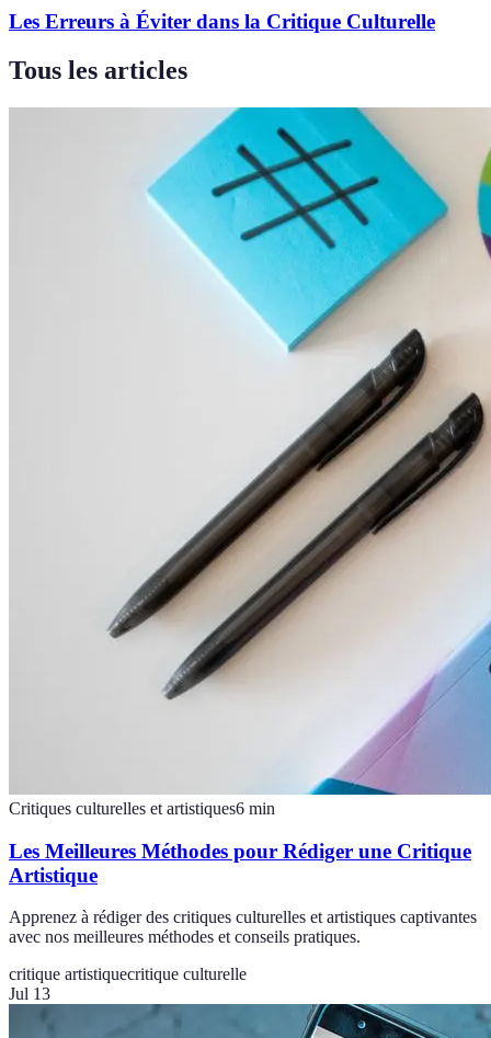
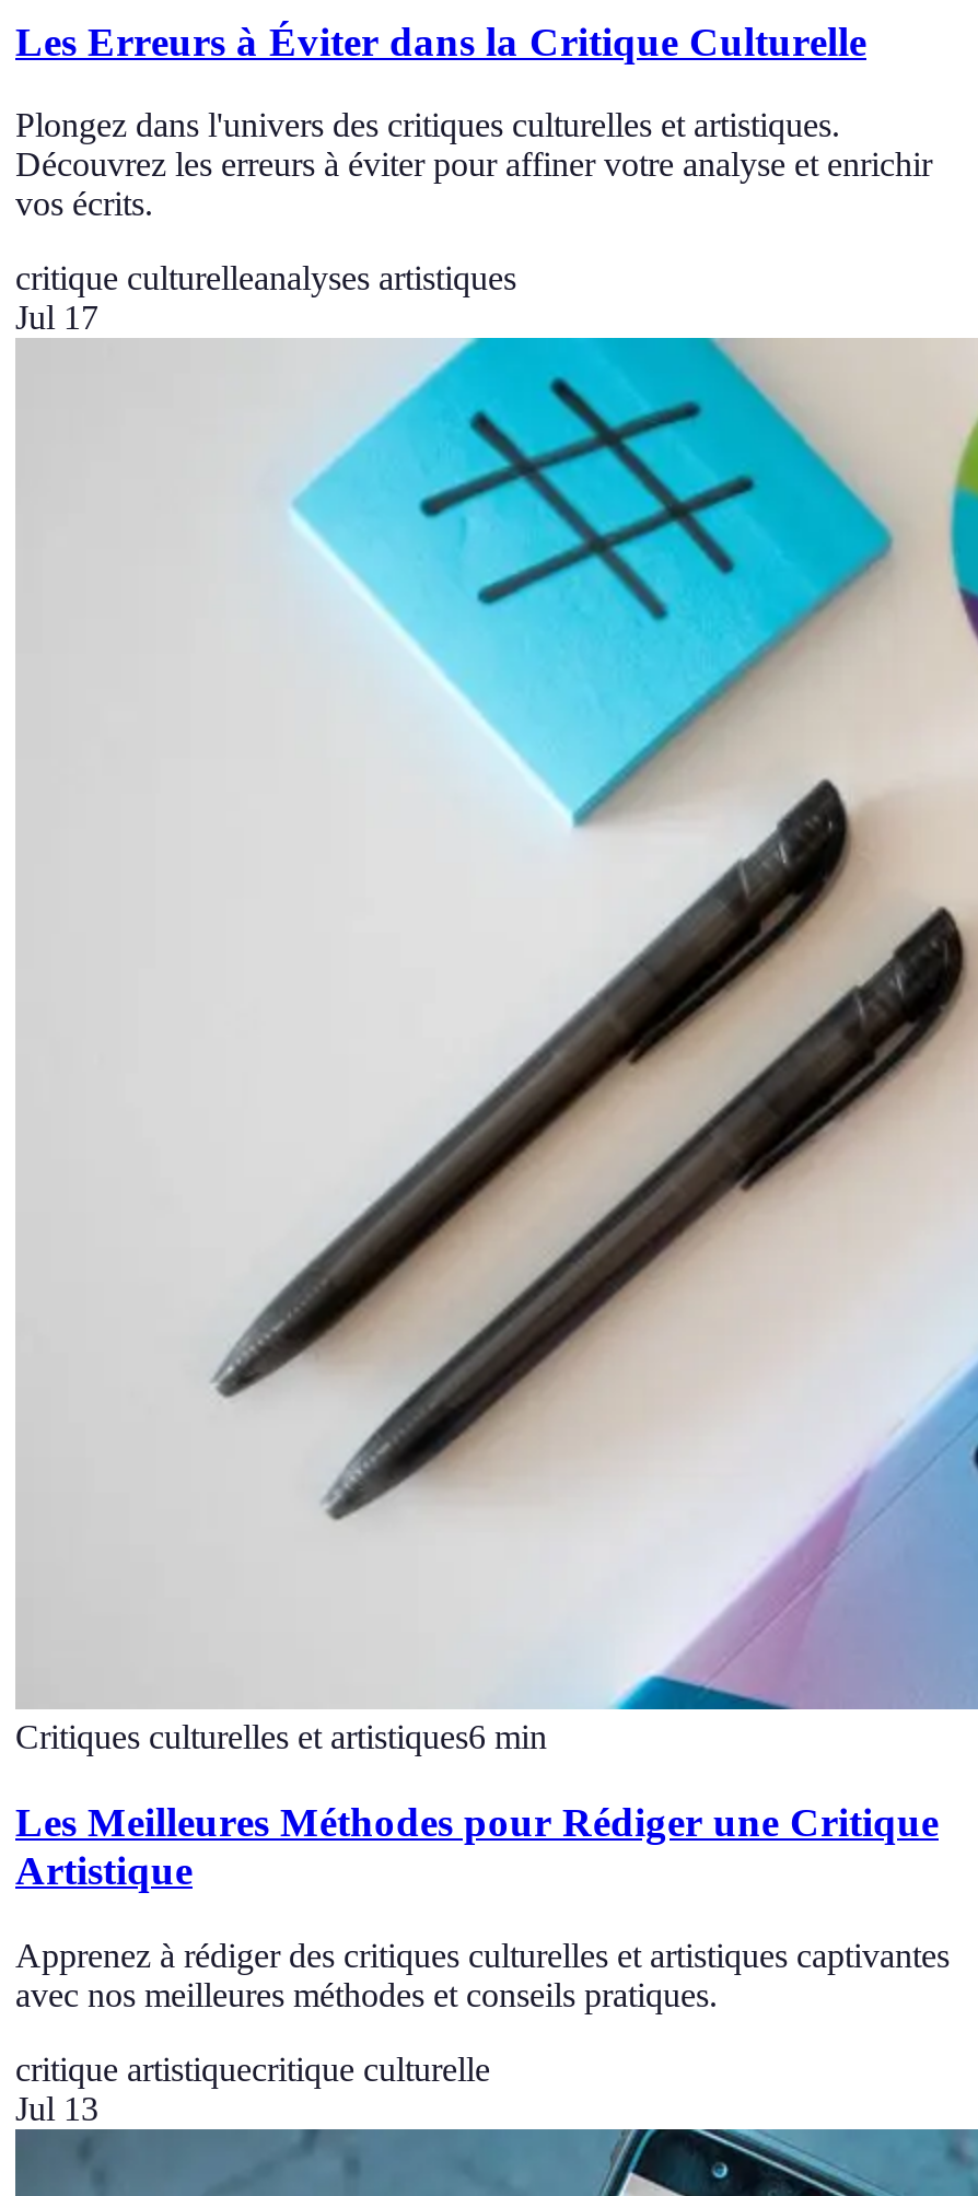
- Tous les articles
+ Plongez dans l'univers des critiques culturelles et artistiques.
+ Découvrez les erreurs à éviter pour affiner votre analyse et enrichir
+ vos écrits.
+ critique culturelleanalyses artistiques
+ Jul 17
